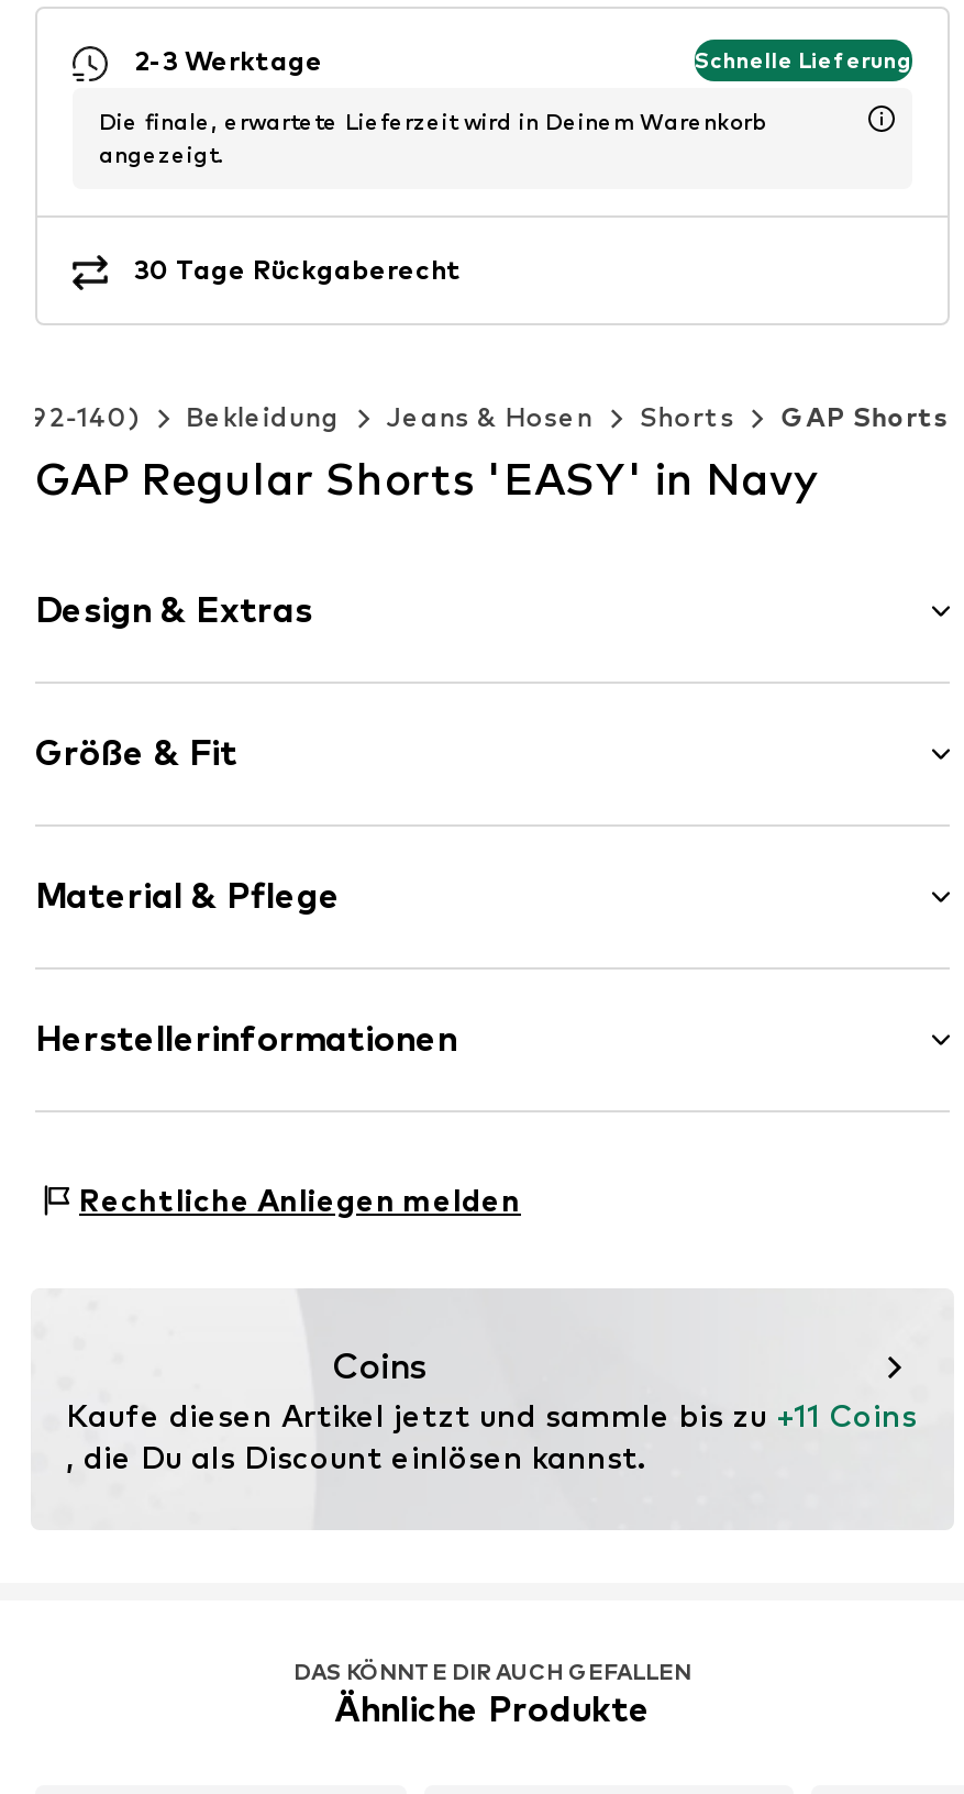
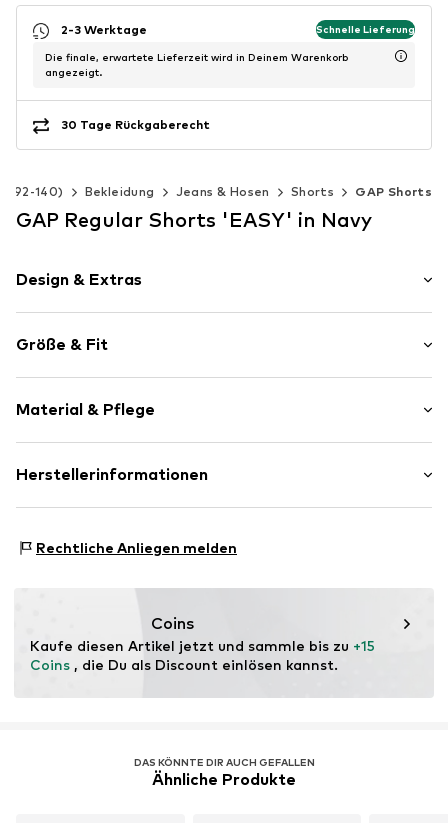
- Kaufe diesen Artikel jetzt und sammle bis zu +11 Coins
- , die Du als Discount einlösen kannst.
+ Kaufe diesen Artikel jetzt und sammle bis zu +15
+ Coins, die Du als Discount einlösen kannst.
